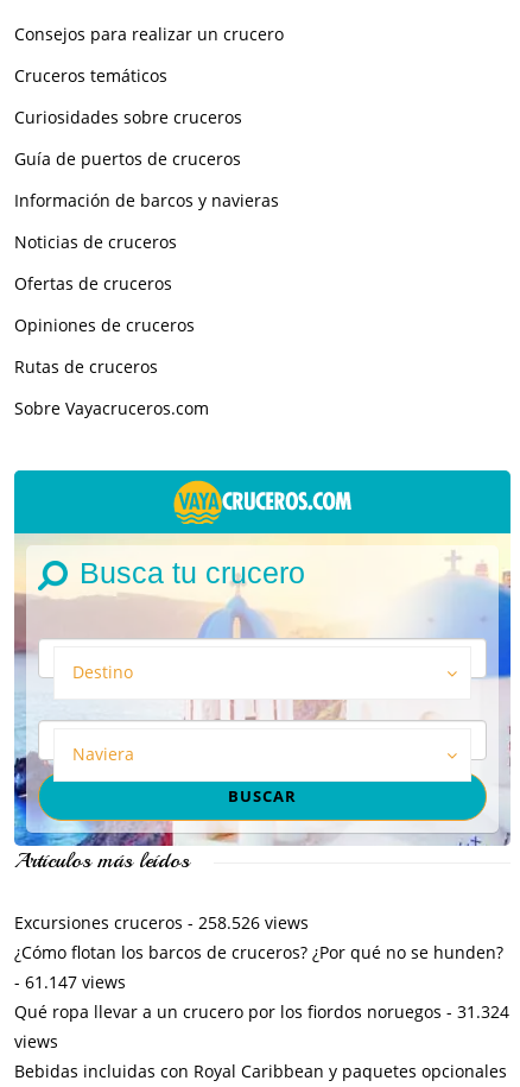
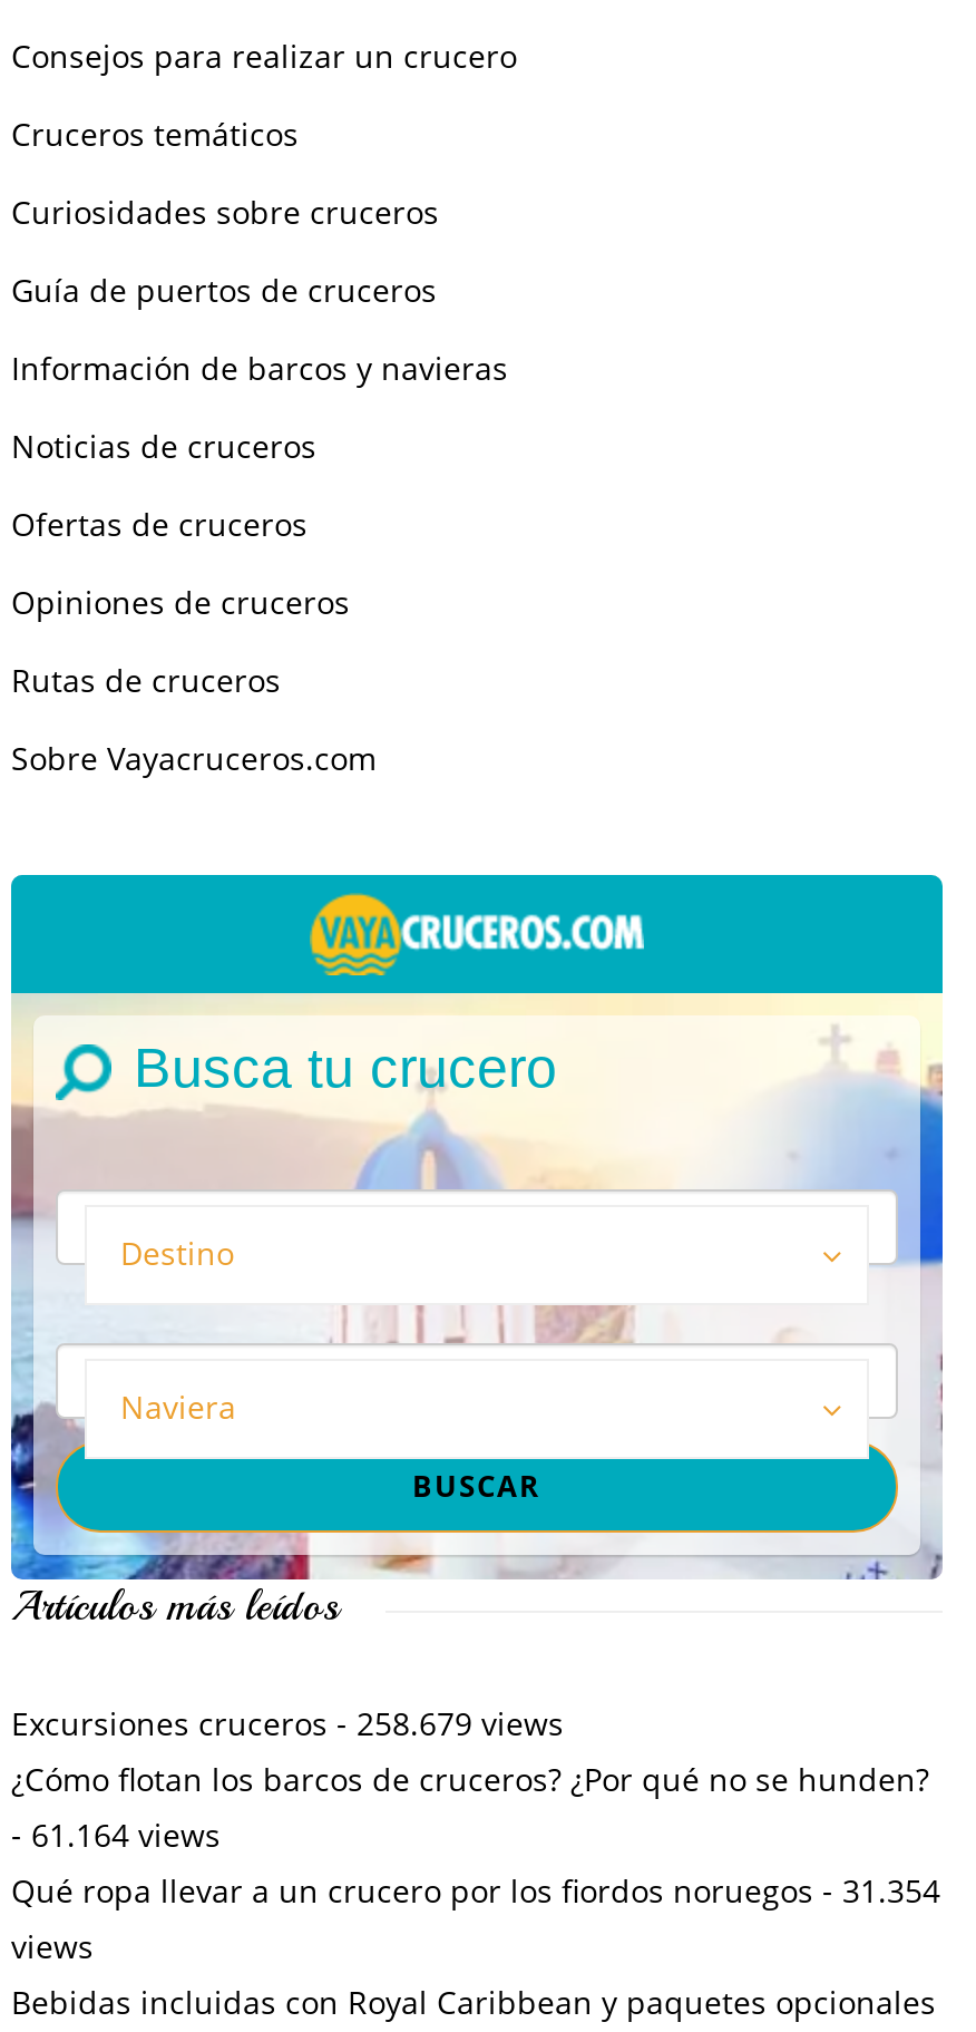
- Excursiones cruceros - 258.526 views
+ Excursiones cruceros - 258.679 views

- - 61.147 views
+ - 61.164 views

- Qué ropa llevar a un crucero por los fiordos noruegos - 31.324
+ Qué ropa llevar a un crucero por los fiordos noruegos - 31.354
